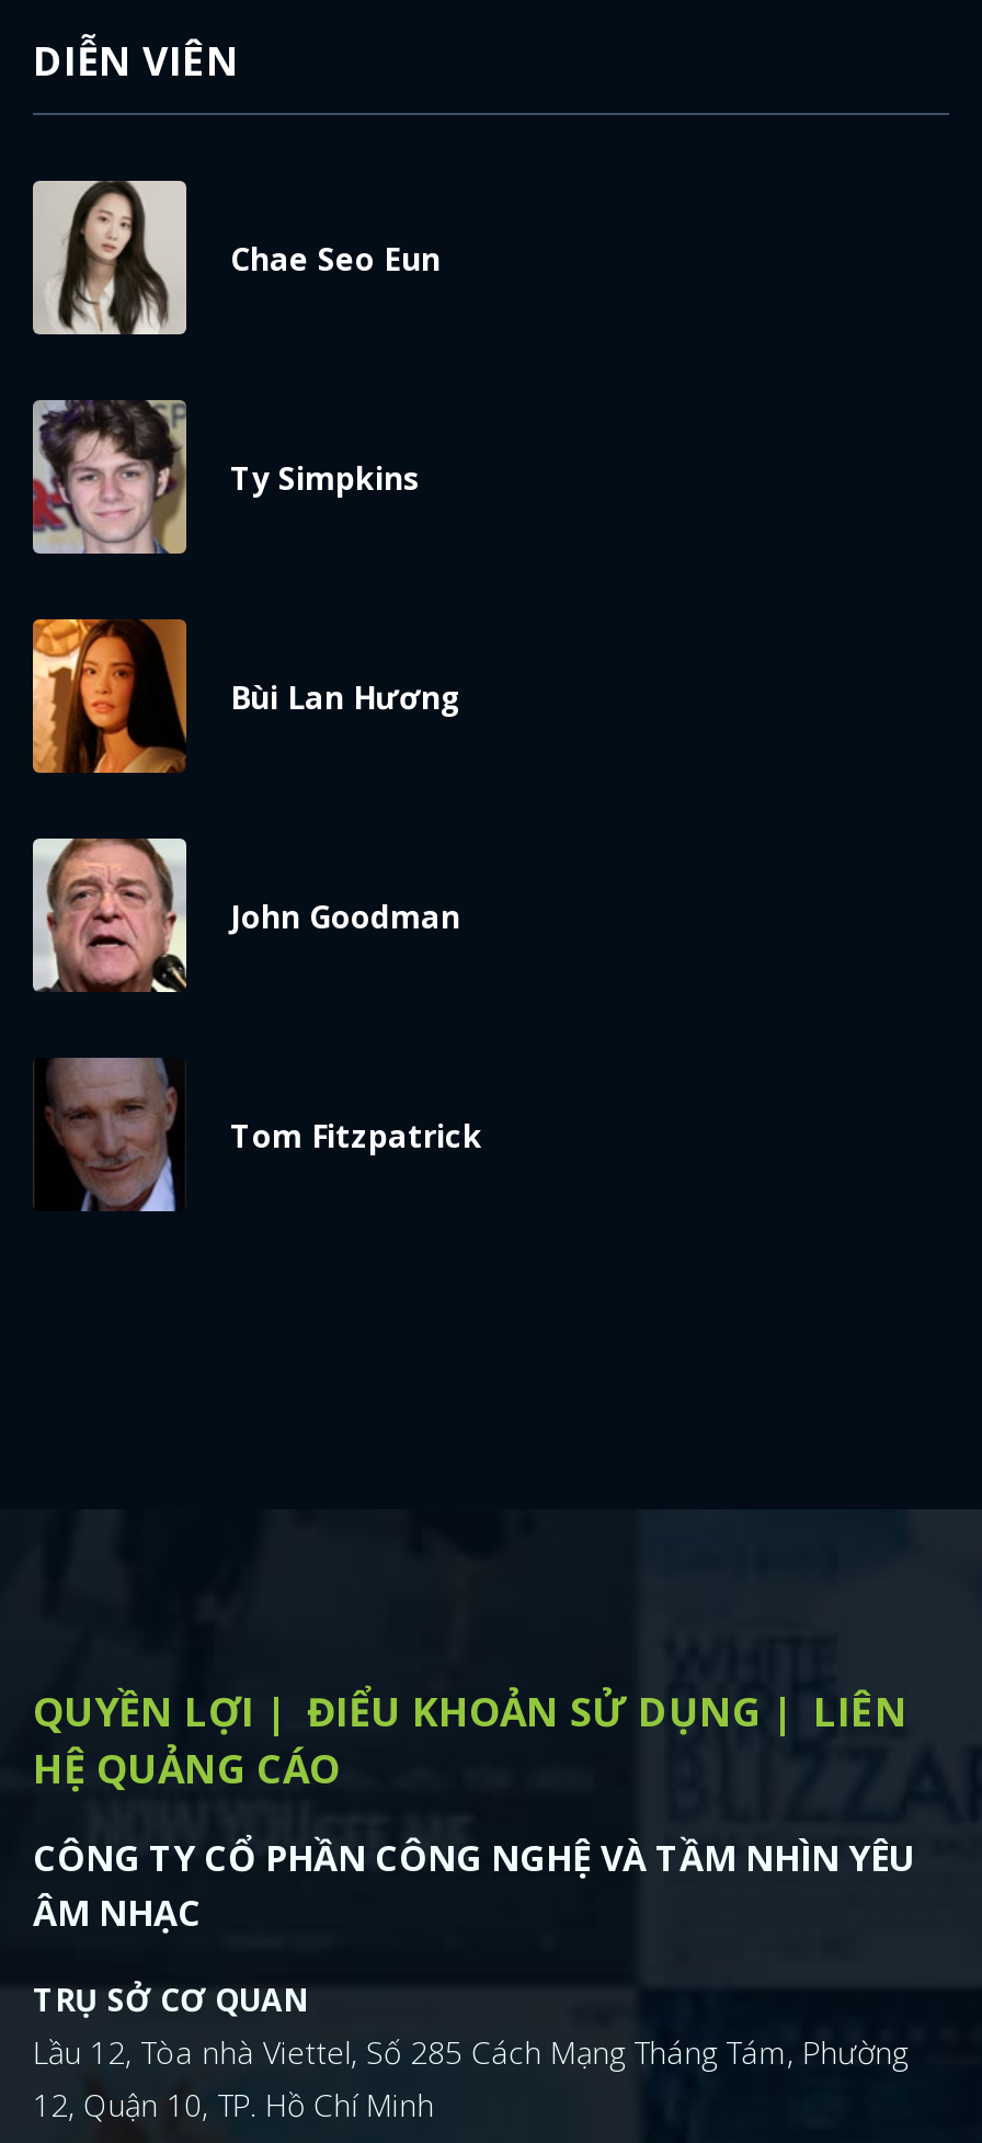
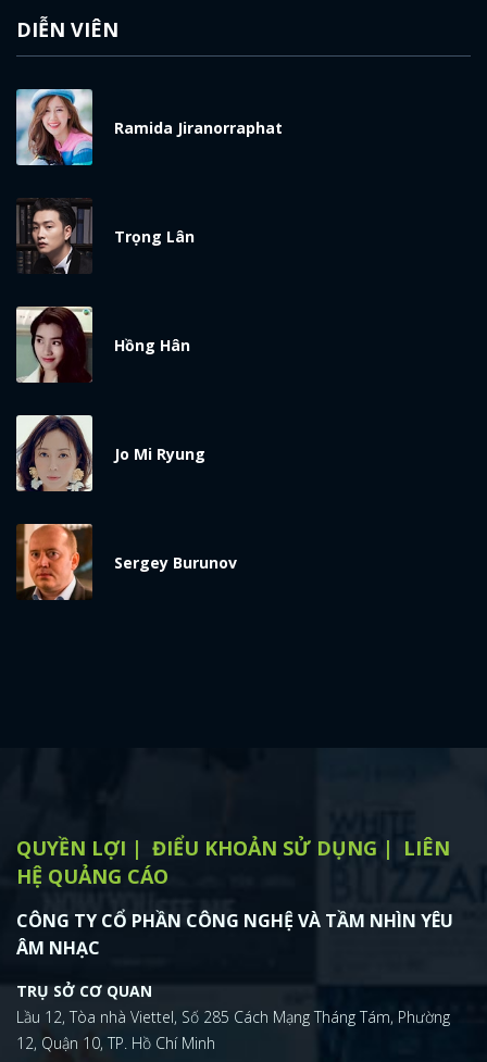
- [image]
- Chae Seo Eun
+ [image]
+ Ramida Jiranorraphat

- [image]
- Ty Simpkins
+ [image]
+ Trọng Lân

- [image]
- Bùi Lan Hương
+ [image]
+ Hồng Hân

- [image]
- John Goodman
+ [image]
+ Jo Mi Ryung

- [image]
- Tom Fitzpatrick
+ [image]
+ Sergey Burunov
